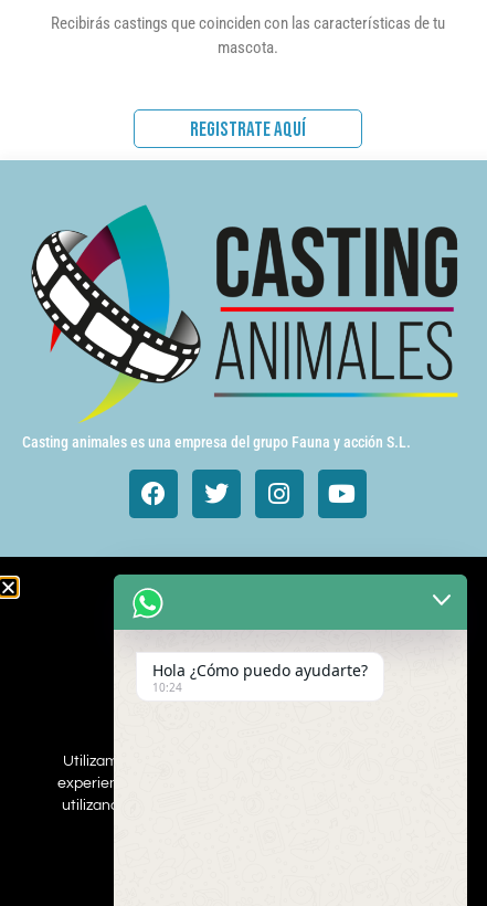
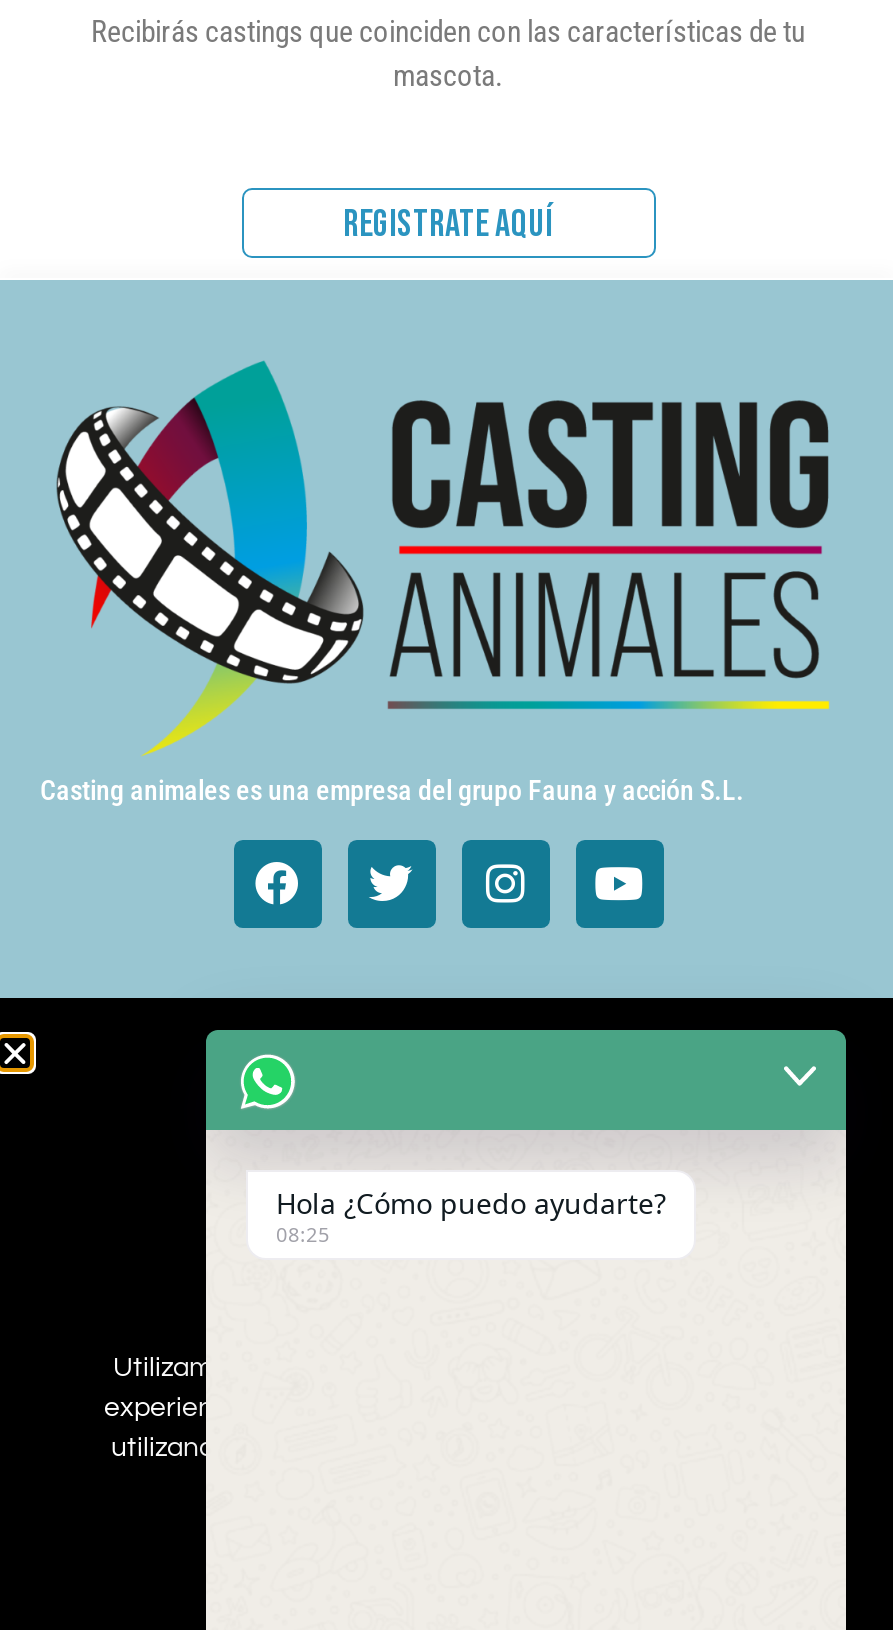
- 10:24
+ 08:25
